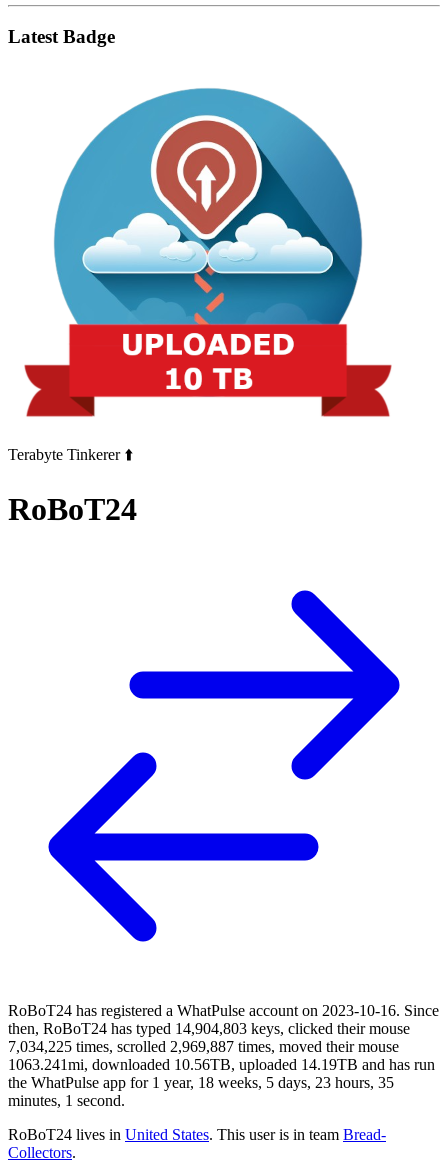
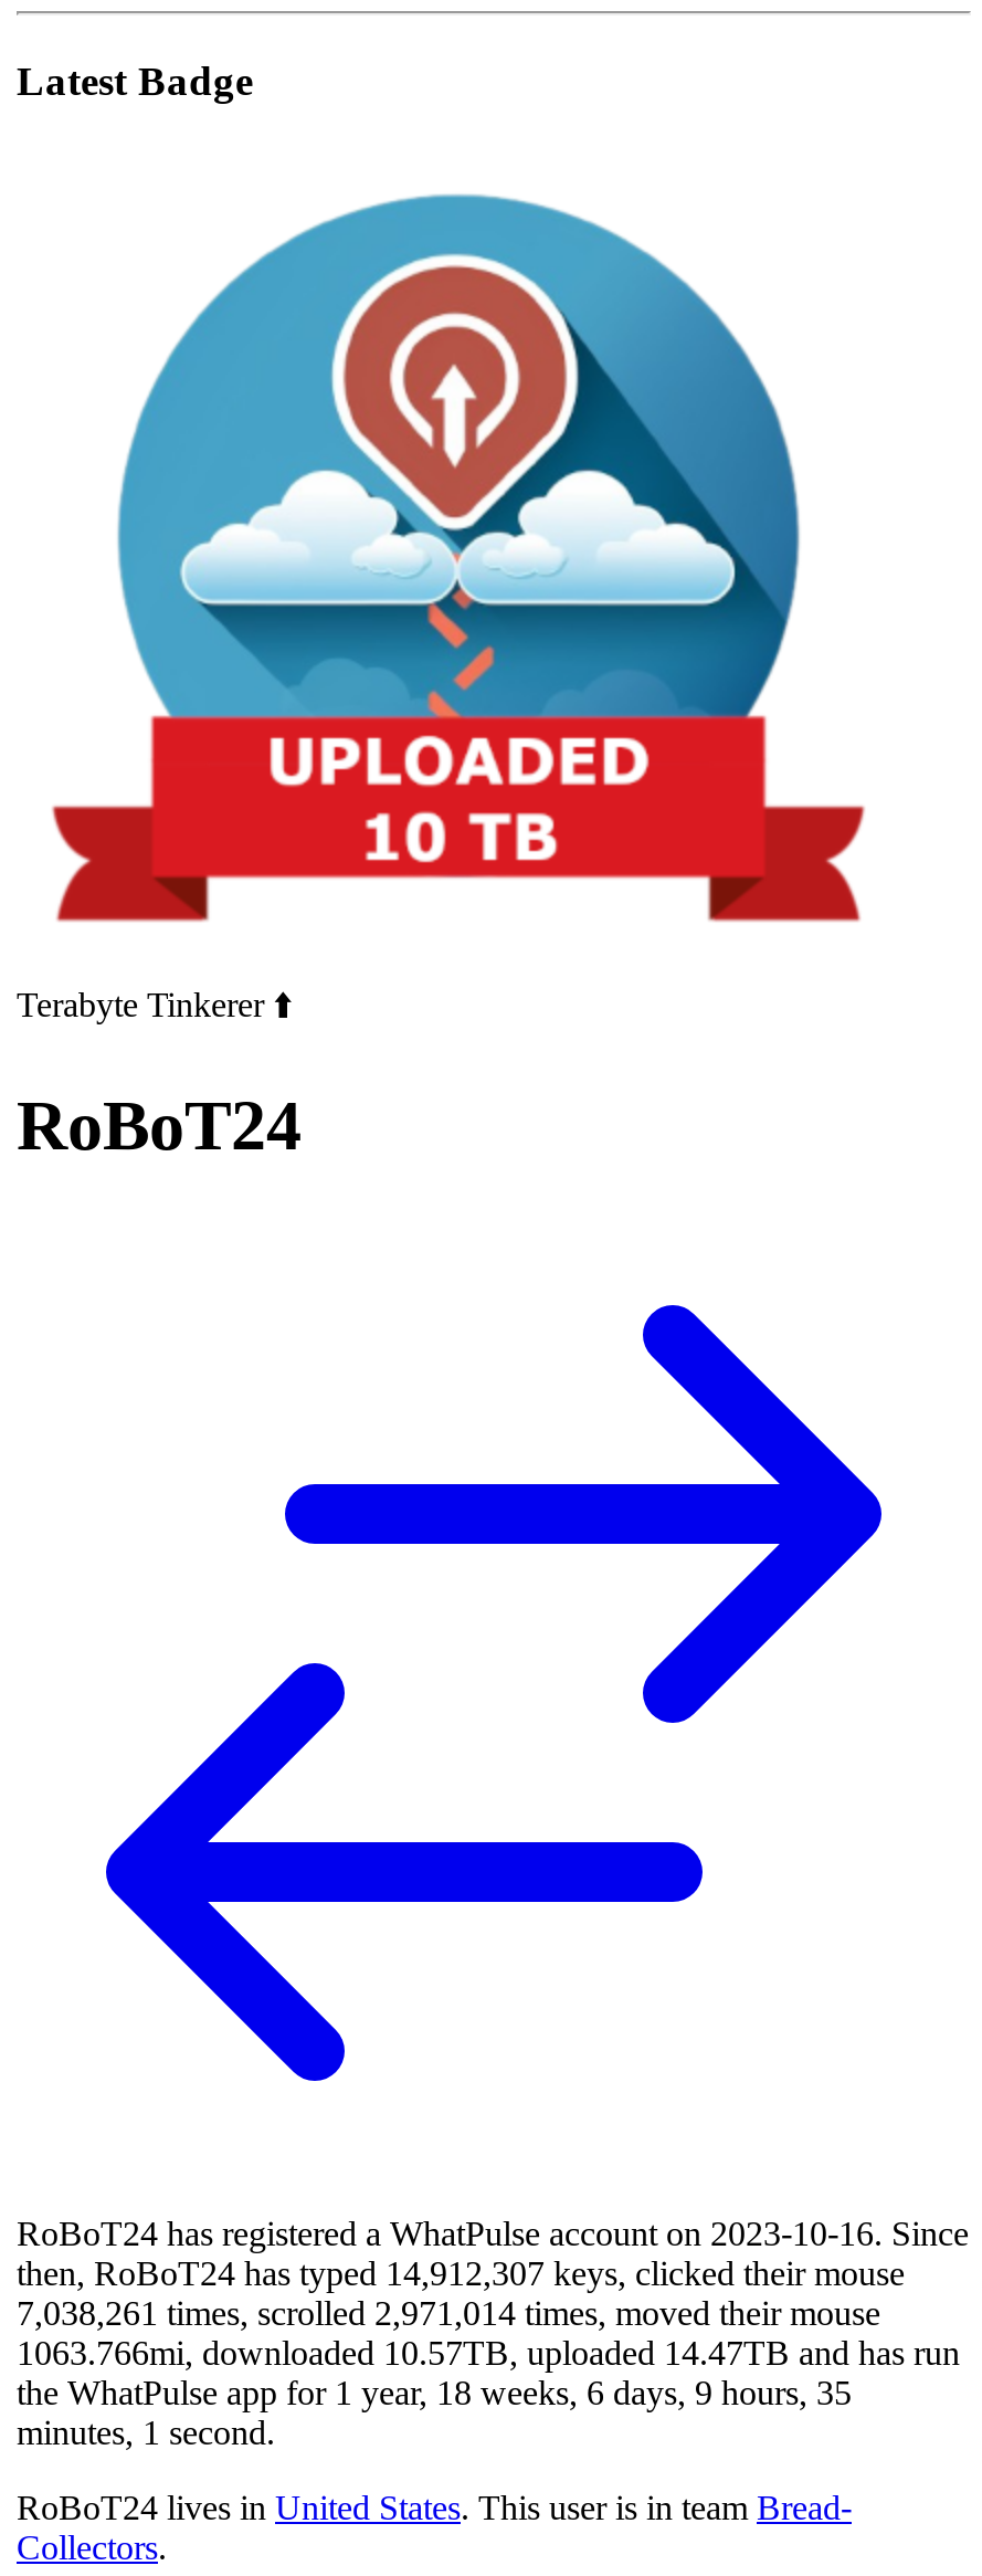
- then, RoBoT24 has typed 14,904,803 keys, clicked their mouse
+ then, RoBoT24 has typed 14,912,307 keys, clicked their mouse

- 7,034,225 times, scrolled 2,969,887 times, moved their mouse
+ 7,038,261 times, scrolled 2,971,014 times, moved their mouse

- 1063.241mi, downloaded 10.56TB, uploaded 14.19TB and has run
+ 1063.766mi, downloaded 10.57TB, uploaded 14.47TB and has run

- the WhatPulse app for 1 year, 18 weeks, 5 days, 23 hours, 35
+ the WhatPulse app for 1 year, 18 weeks, 6 days, 9 hours, 35
